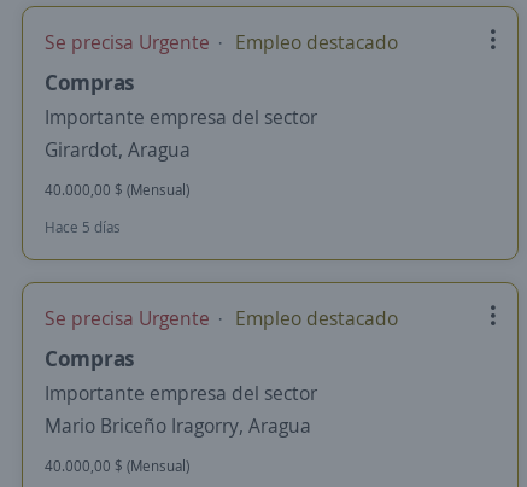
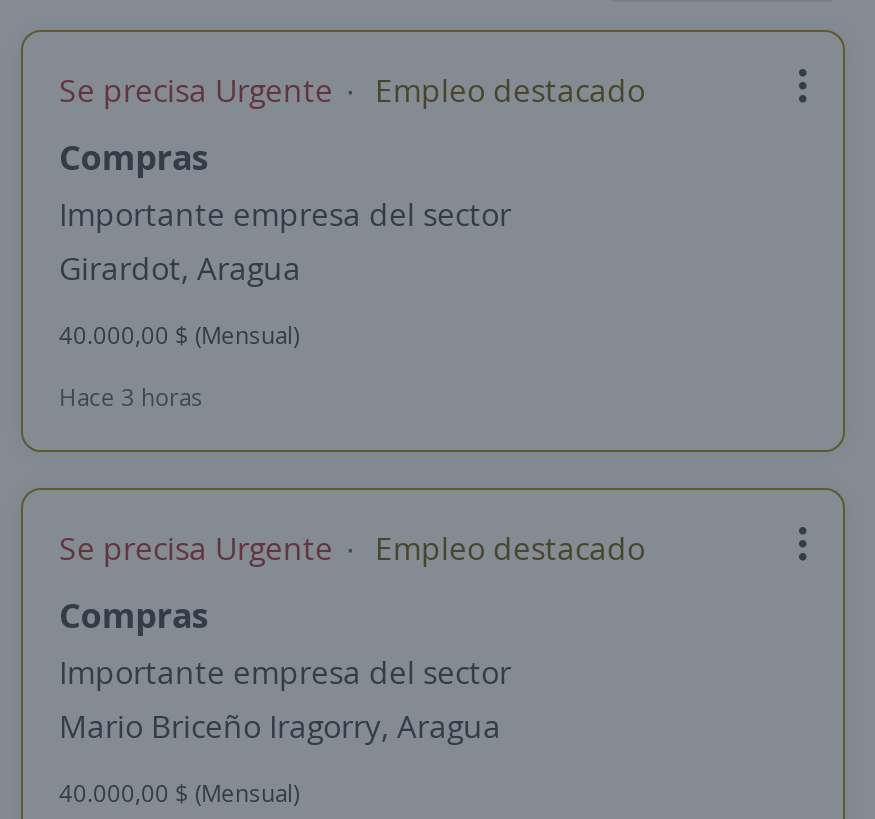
- Hace 5 días
+ Hace 3 horas
